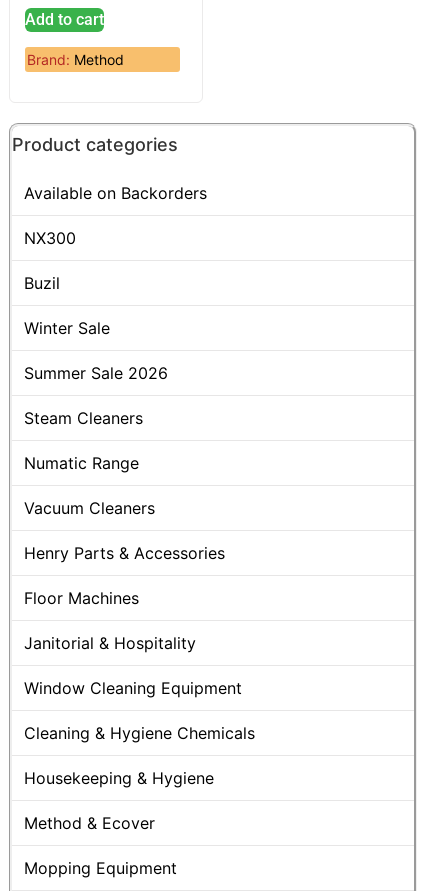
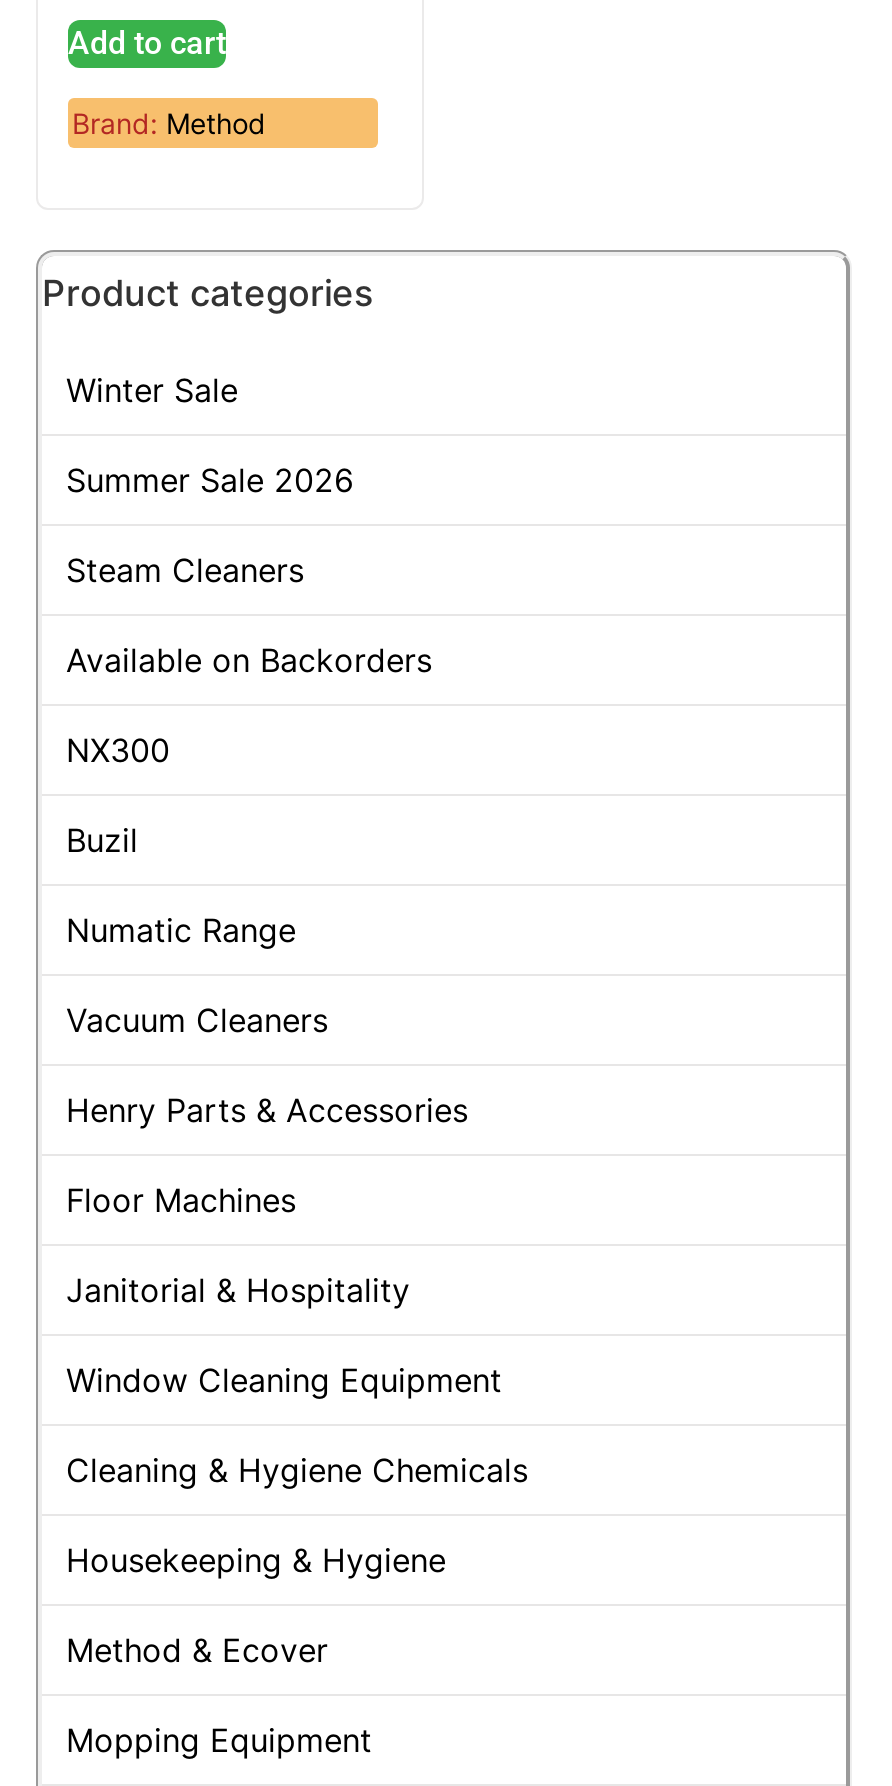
moved down: Available on Backorders | NX300 | Buzil

moved up: Winter Sale | Summer Sale 2026 | Steam Cleaners
